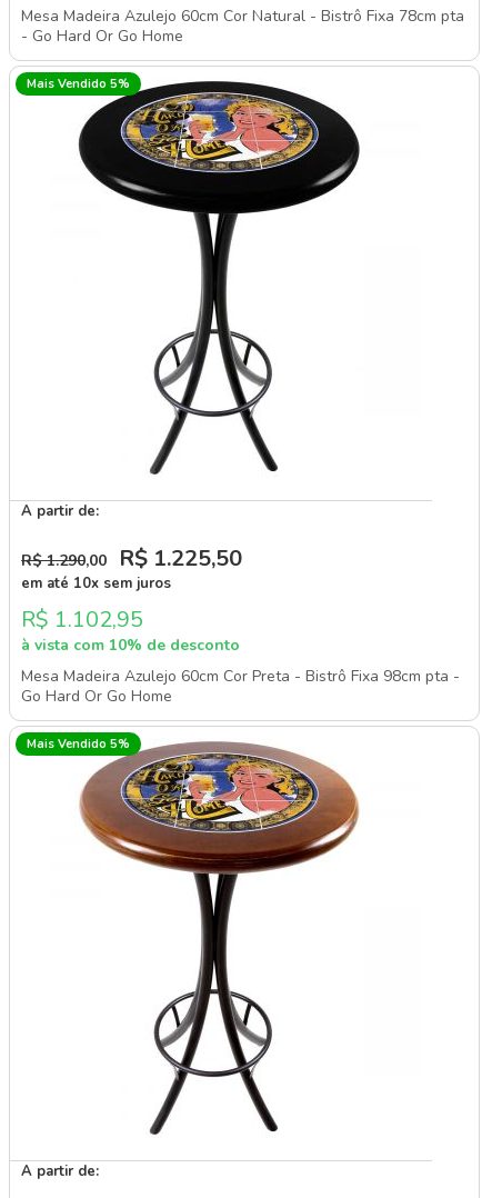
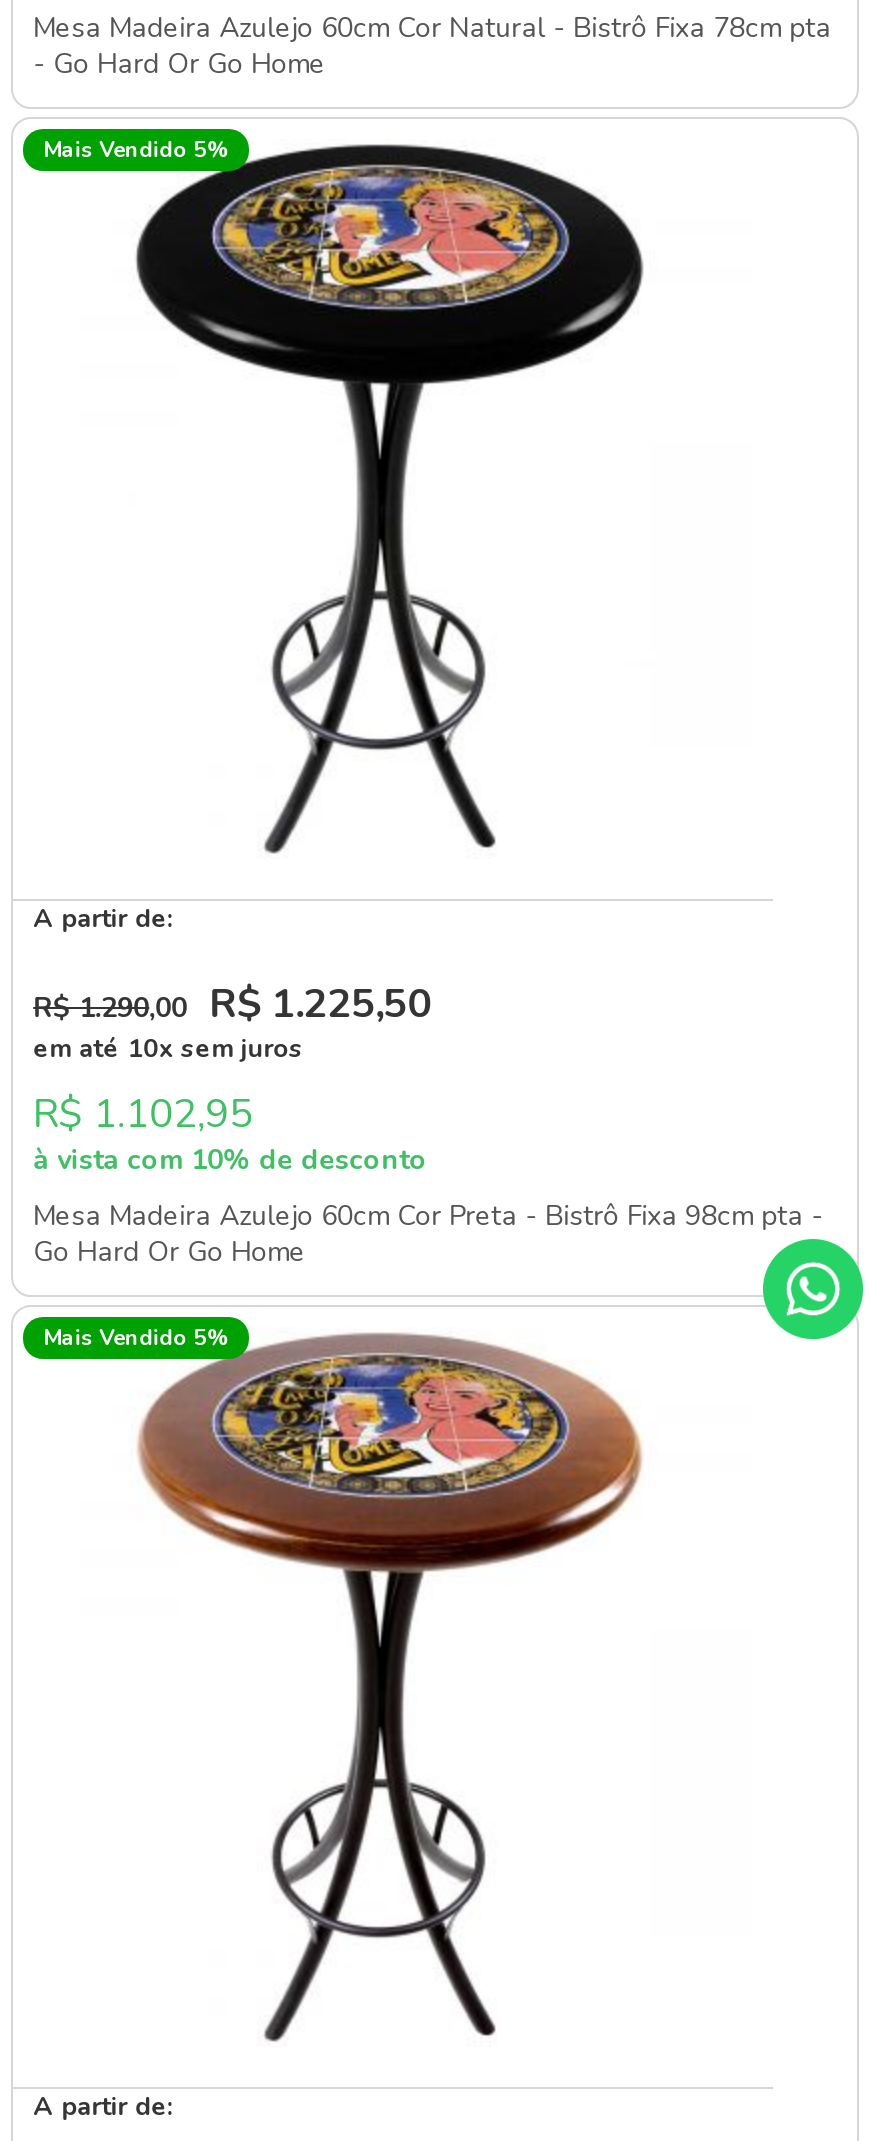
+ [image]
